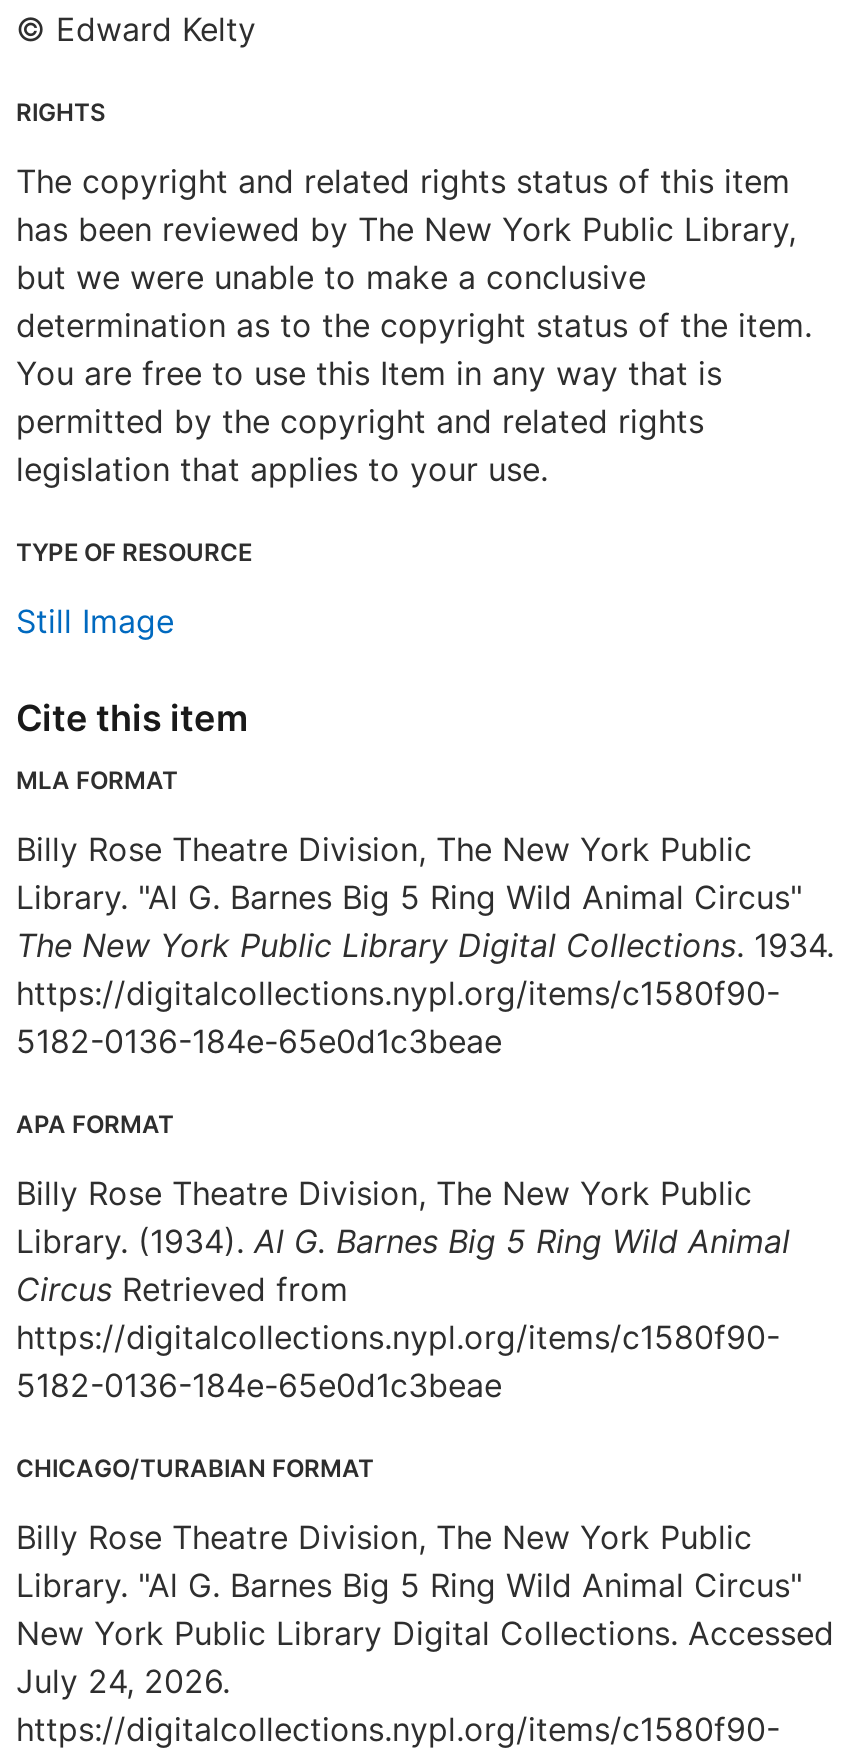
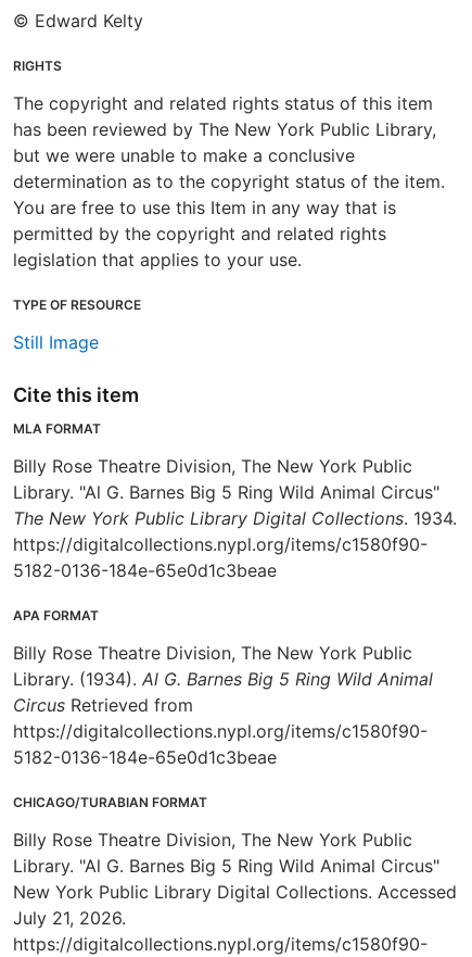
- July 24, 2026.
+ July 21, 2026.
